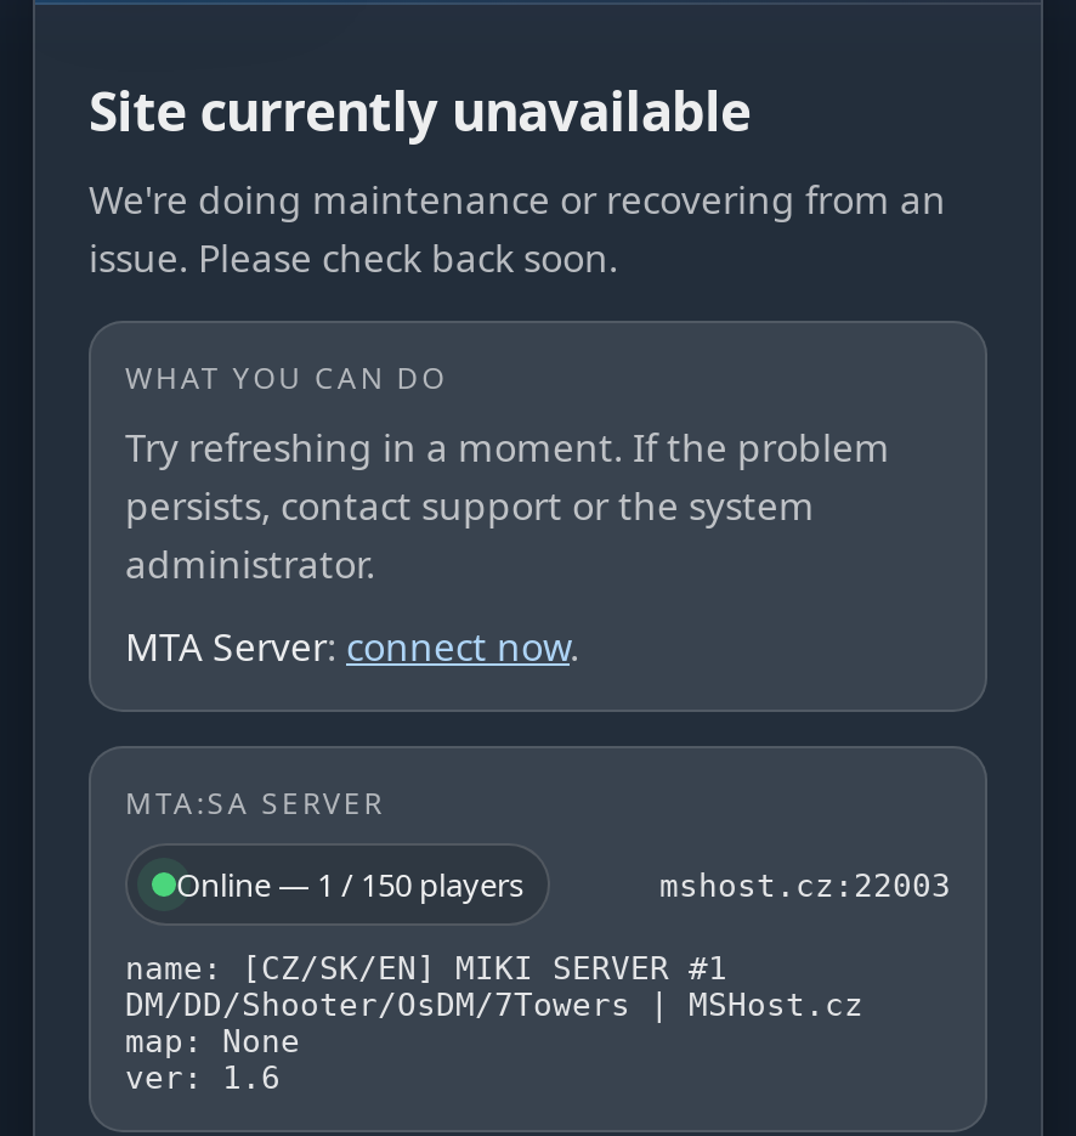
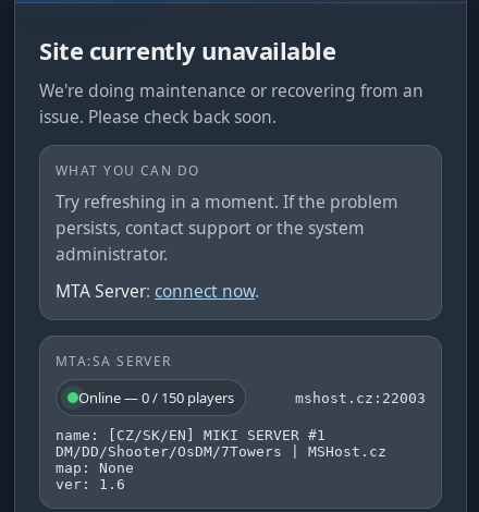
- Online — 1 / 150 players
+ Online — 0 / 150 players
